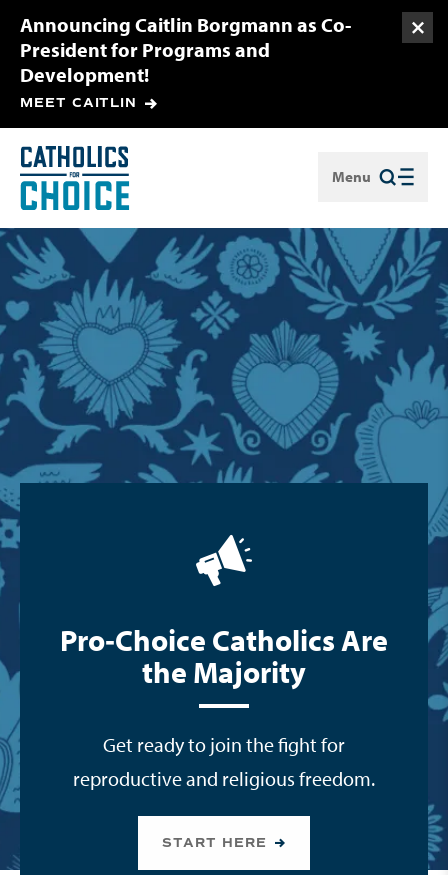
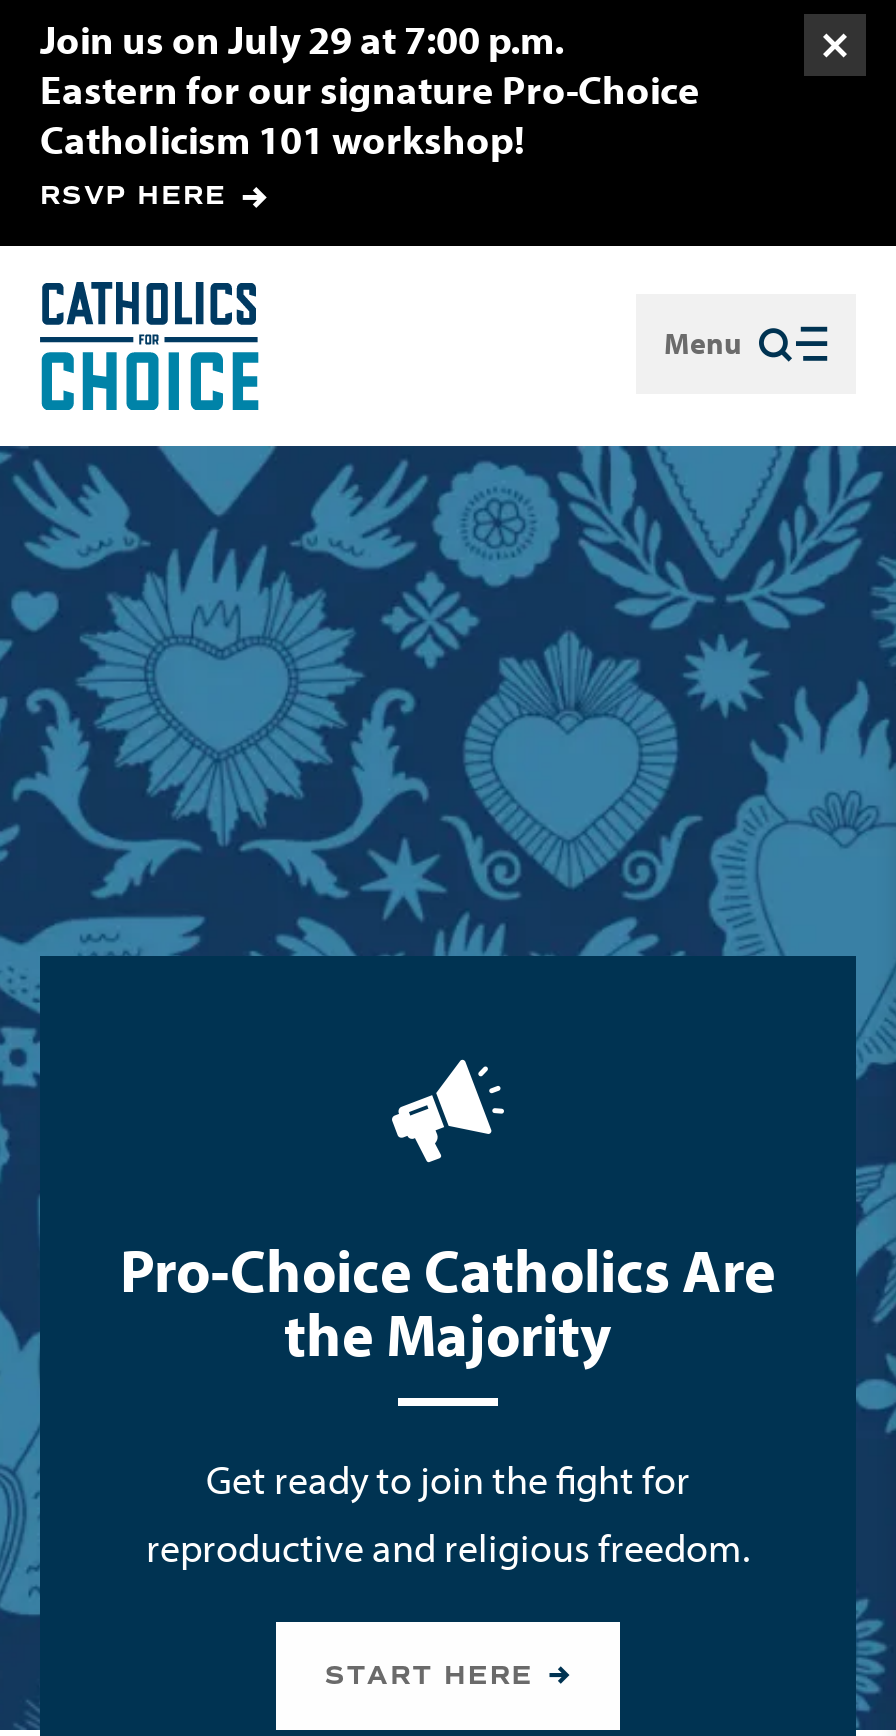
- Announcing Caitlin Borgmann as Co-
- President for Programs and
- Development!
- MEET CAITLIN
+ Join us on July 29 at 7:00 p.m.
+ Eastern for our signature Pro-Choice
+ Catholicism 101 workshop!
+ RSVP HERE
